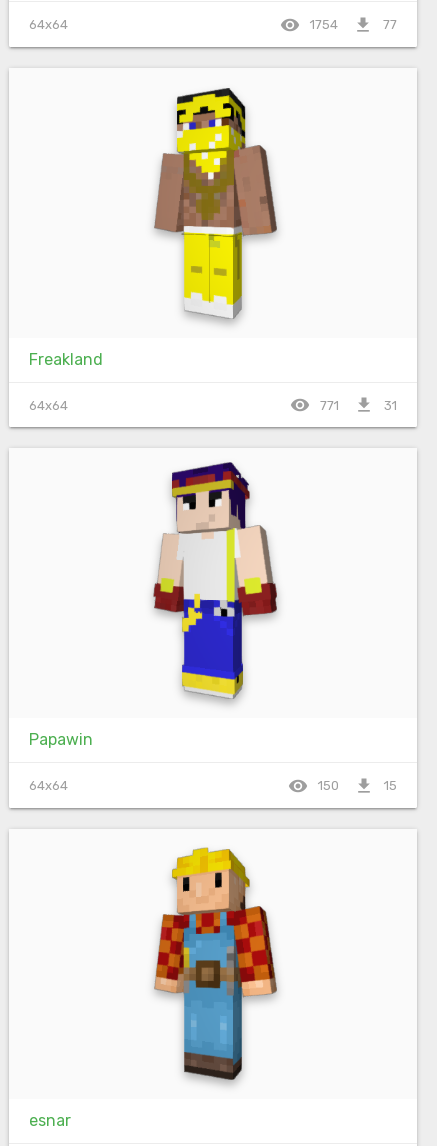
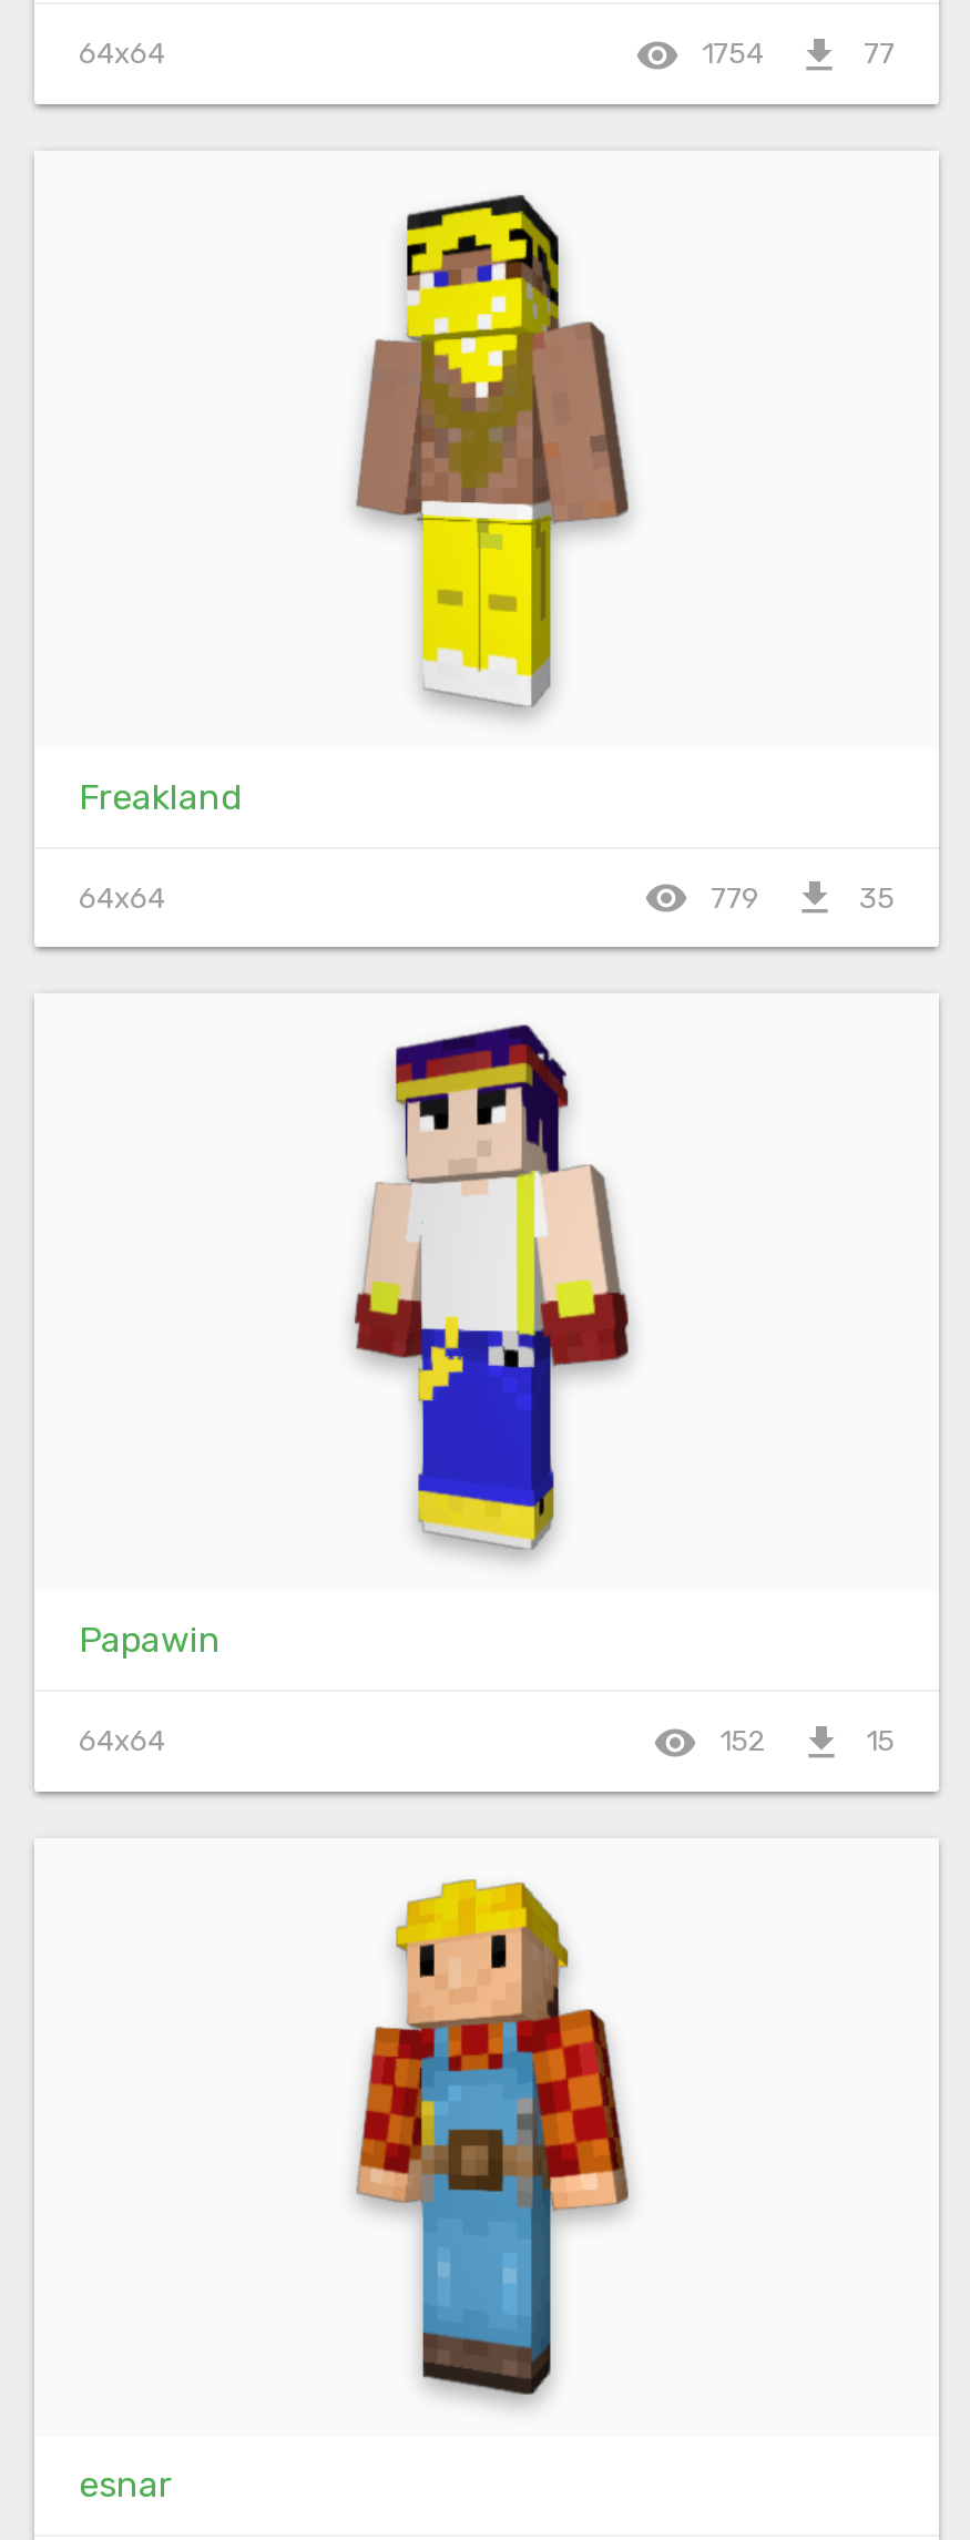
- 771
+ 779

- 31
+ 35

- 150
+ 152
